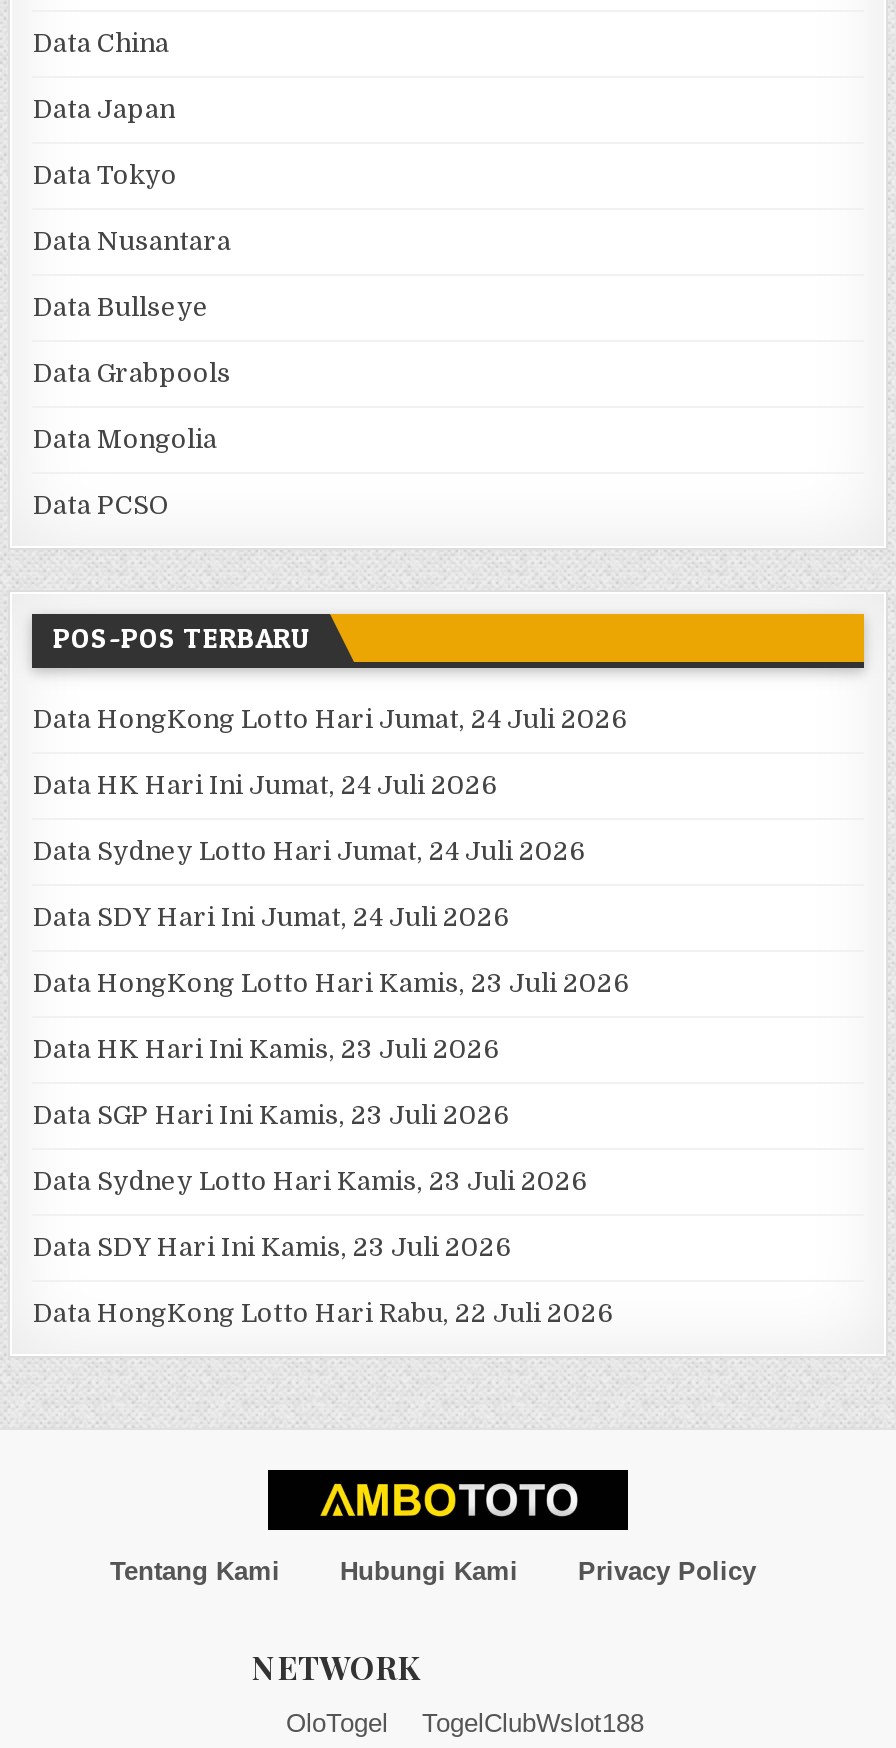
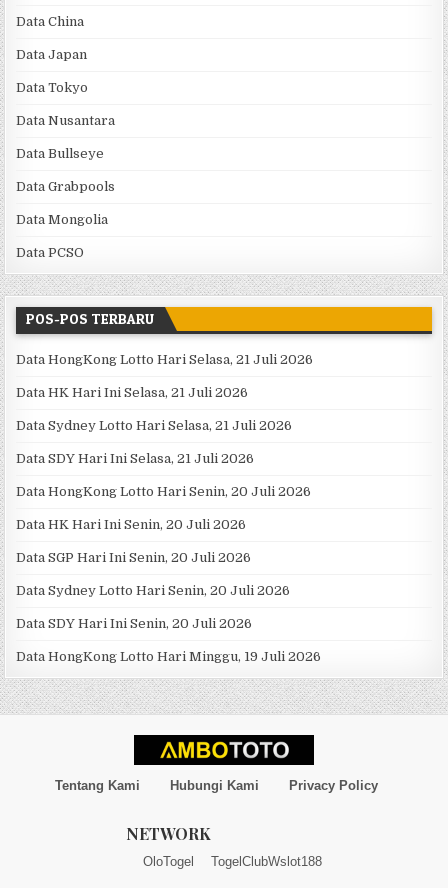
- Data HongKong Lotto Hari Jumat, 24 Juli 2026
+ Data HongKong Lotto Hari Selasa, 21 Juli 2026

- Data HK Hari Ini Jumat, 24 Juli 2026
+ Data HK Hari Ini Selasa, 21 Juli 2026

- Data Sydney Lotto Hari Jumat, 24 Juli 2026
+ Data Sydney Lotto Hari Selasa, 21 Juli 2026

- Data SDY Hari Ini Jumat, 24 Juli 2026
+ Data SDY Hari Ini Selasa, 21 Juli 2026

- Data HongKong Lotto Hari Kamis, 23 Juli 2026
+ Data HongKong Lotto Hari Senin, 20 Juli 2026

- Data HK Hari Ini Kamis, 23 Juli 2026
+ Data HK Hari Ini Senin, 20 Juli 2026

- Data SGP Hari Ini Kamis, 23 Juli 2026
+ Data SGP Hari Ini Senin, 20 Juli 2026

- Data Sydney Lotto Hari Kamis, 23 Juli 2026
+ Data Sydney Lotto Hari Senin, 20 Juli 2026

- Data SDY Hari Ini Kamis, 23 Juli 2026
+ Data SDY Hari Ini Senin, 20 Juli 2026

- Data HongKong Lotto Hari Rabu, 22 Juli 2026
+ Data HongKong Lotto Hari Minggu, 19 Juli 2026
